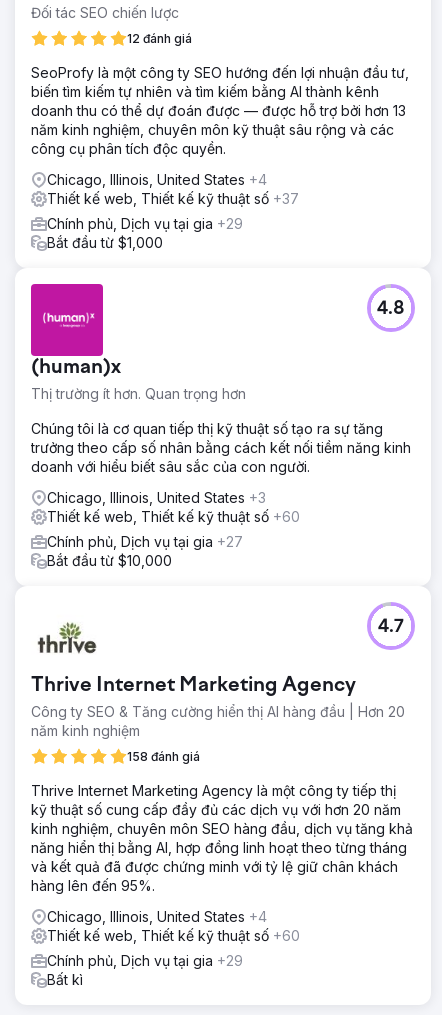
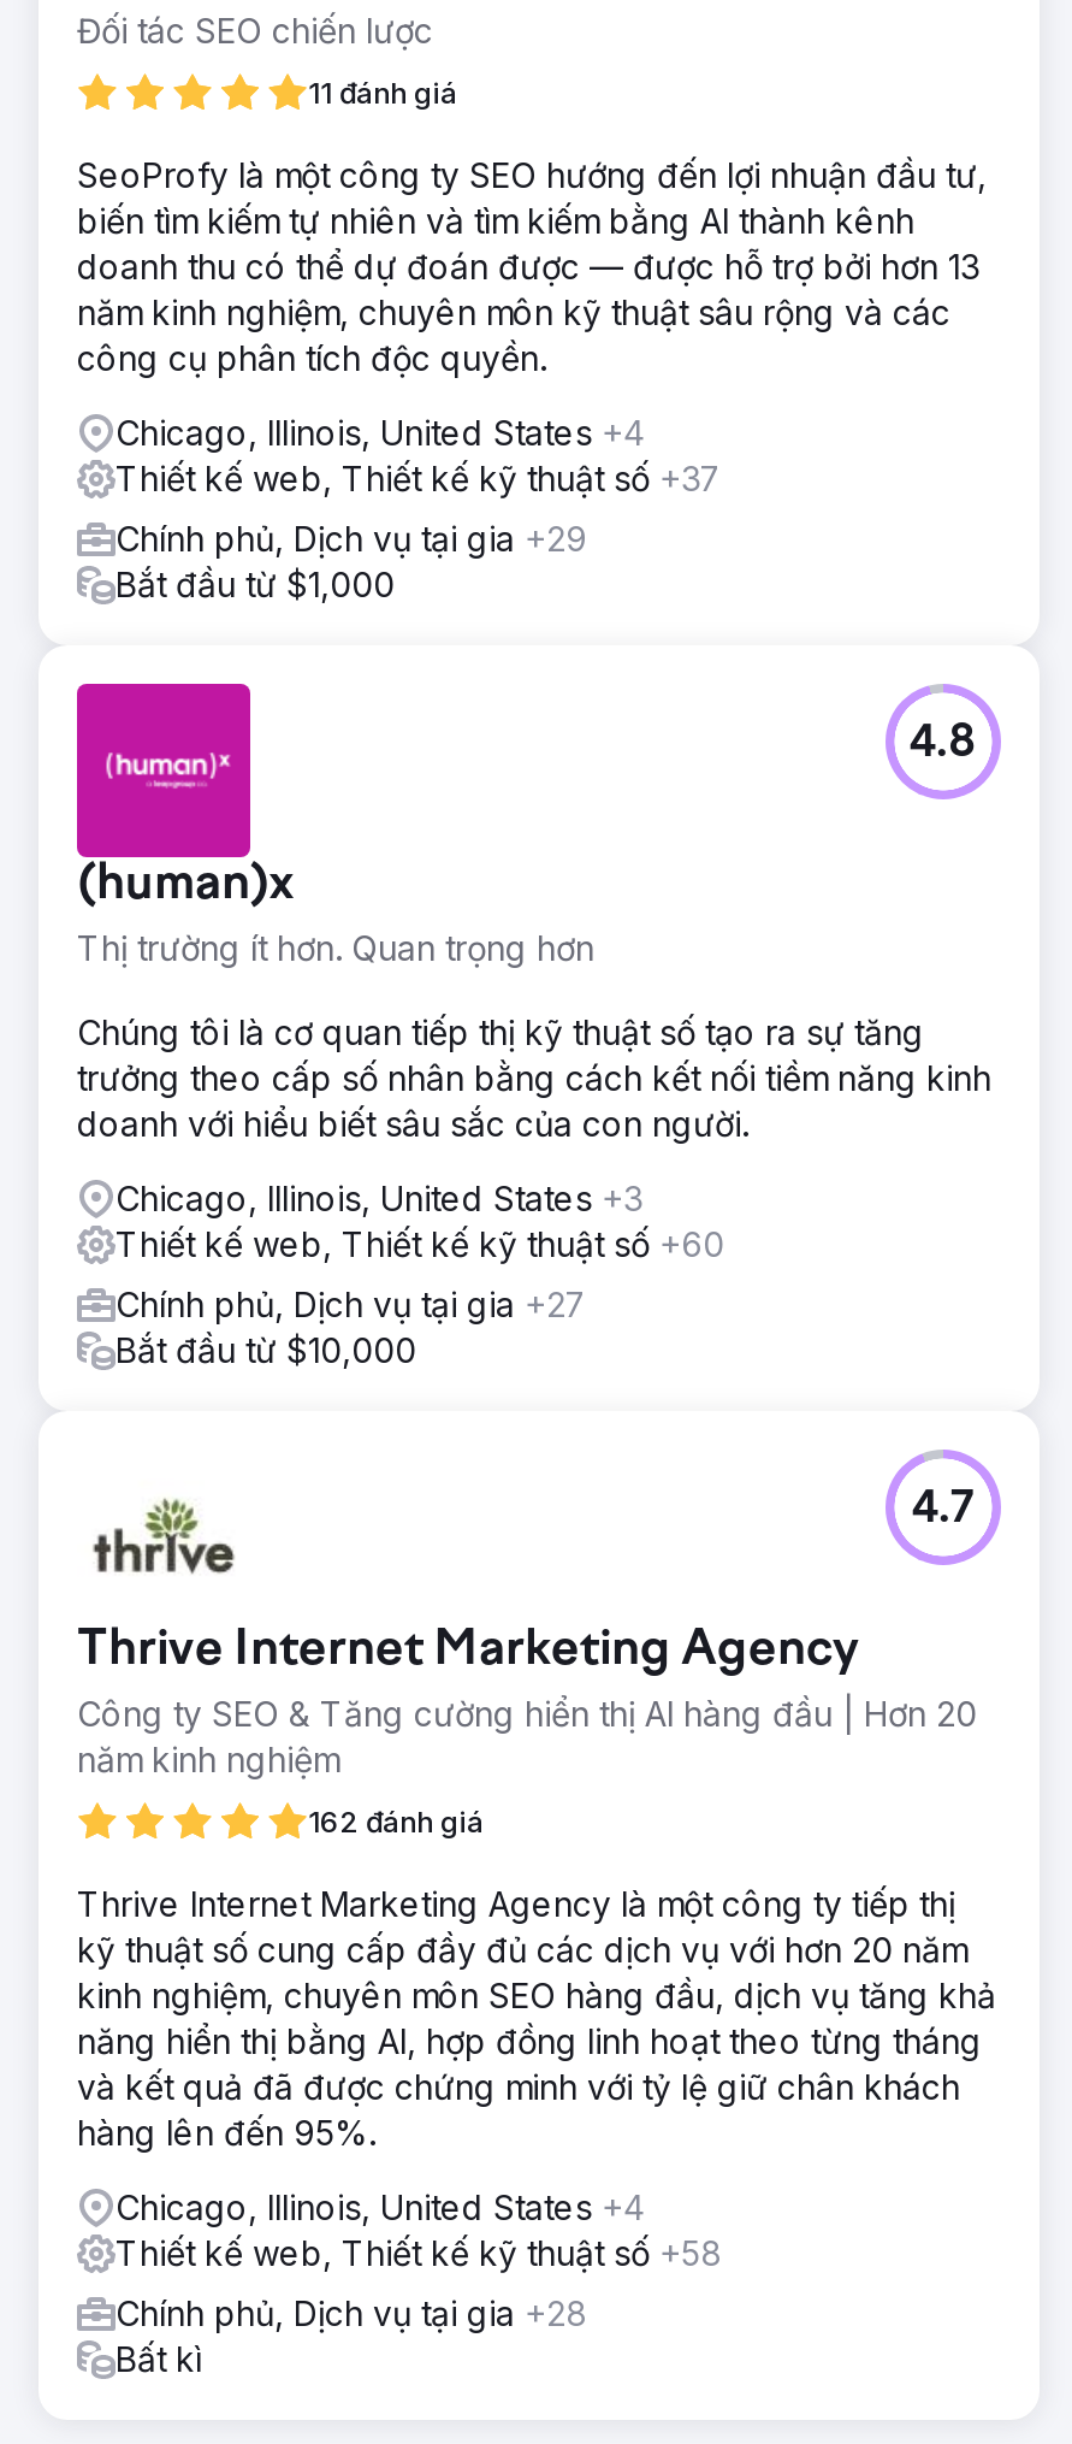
- 12 đánh giá
+ 11 đánh giá

- 158 đánh giá
+ 162 đánh giá

- Thiết kế web, Thiết kế kỹ thuật số +60
+ Thiết kế web, Thiết kế kỹ thuật số +58

- Chính phủ, Dịch vụ tại gia +29
+ Chính phủ, Dịch vụ tại gia +28
